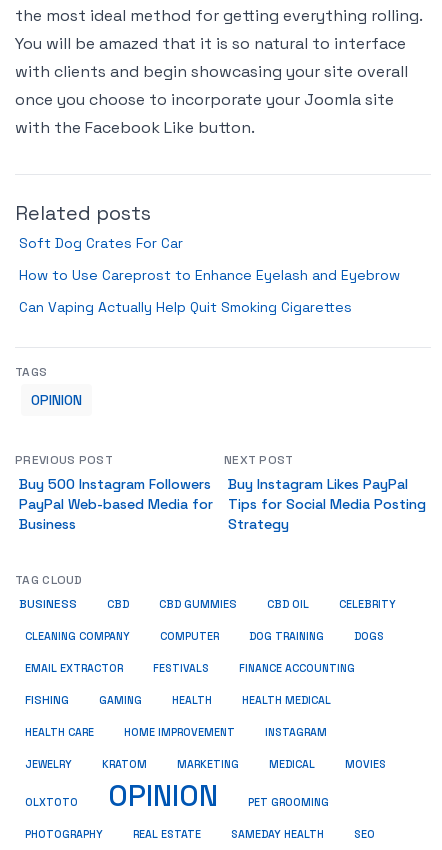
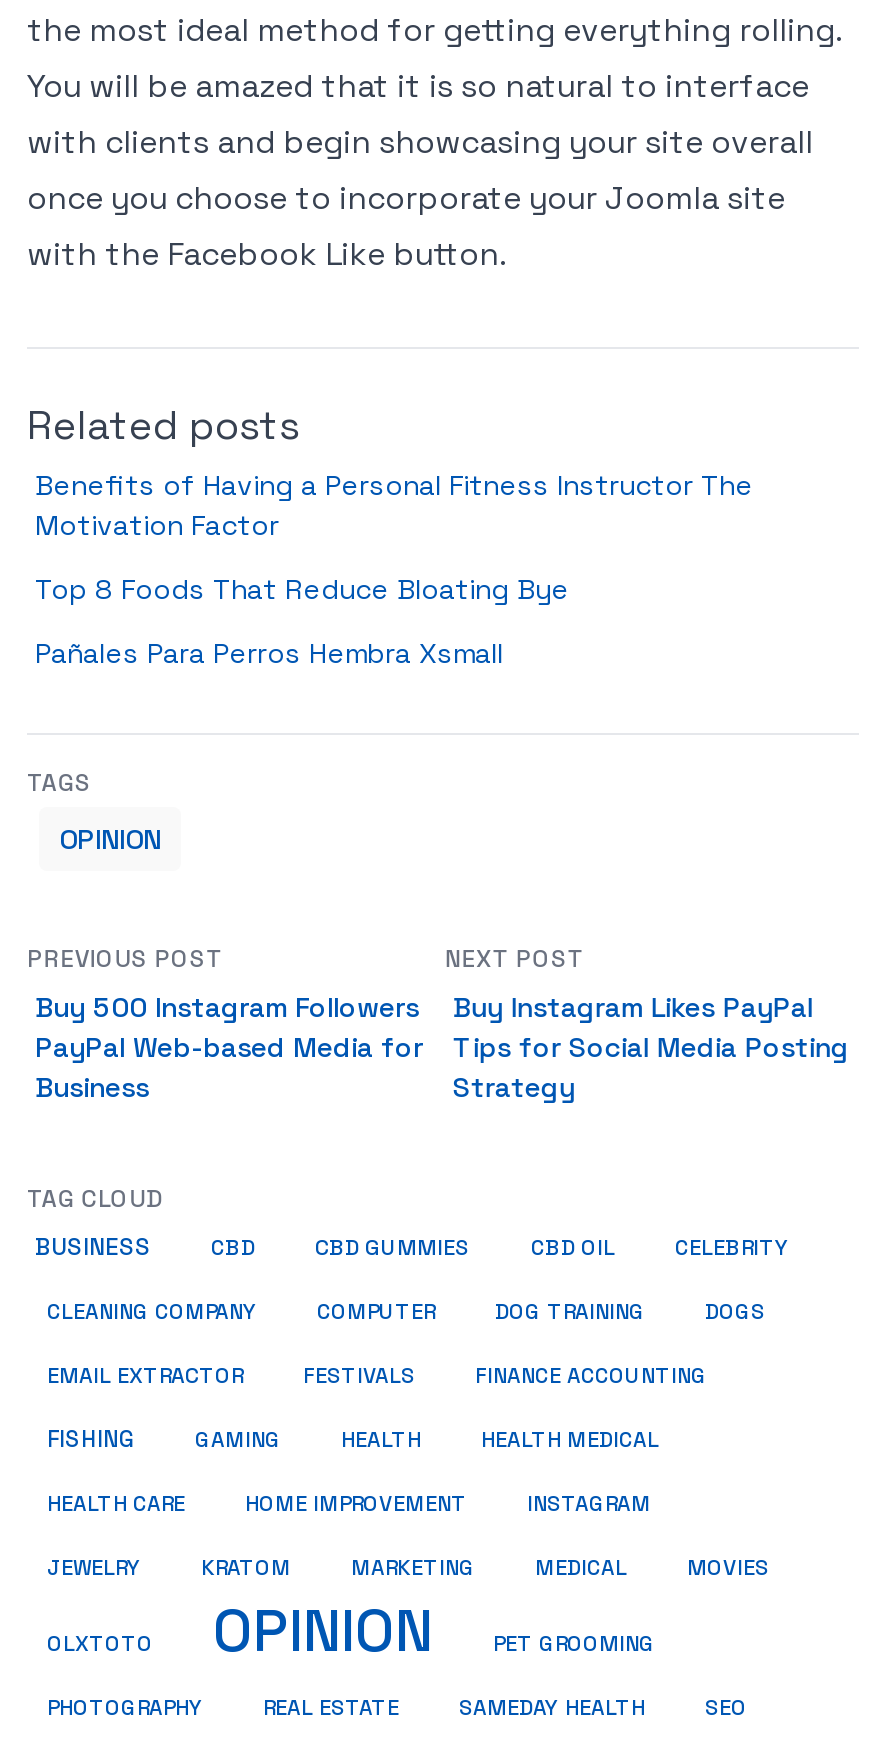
- Soft Dog Crates For Car
+ Benefits of Having a Personal Fitness Instructor The
+ Motivation Factor

- How to Use Careprost to Enhance Eyelash and Eyebrow
+ Top 8 Foods That Reduce Bloating Bye

- Can Vaping Actually Help Quit Smoking Cigarettes
+ Pañales Para Perros Hembra Xsmall
